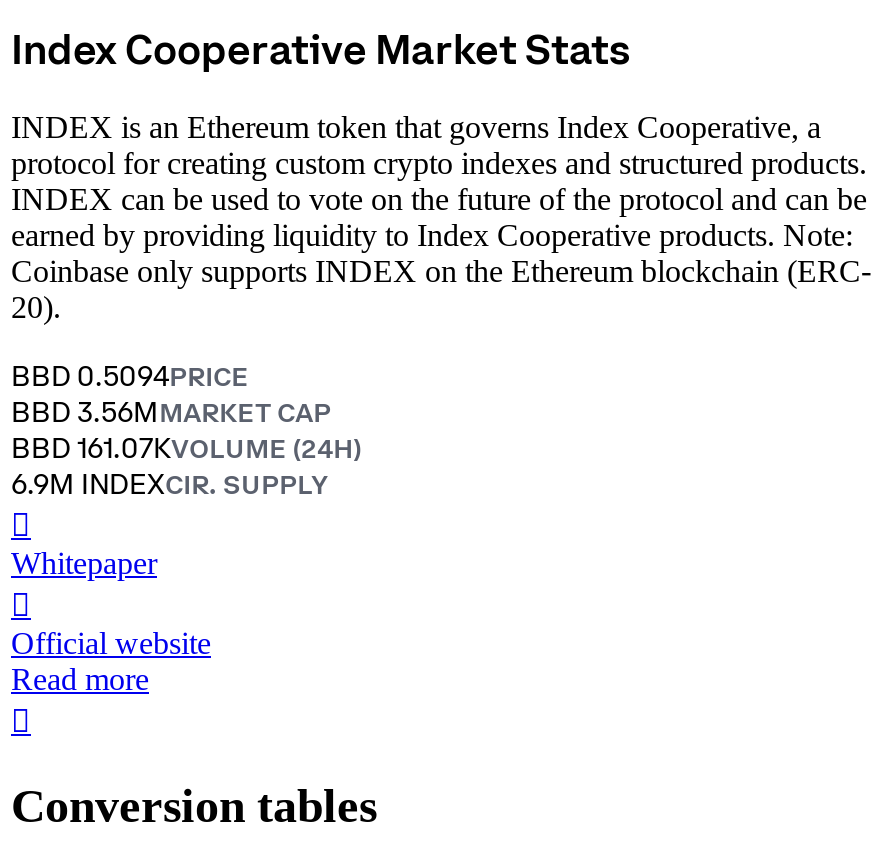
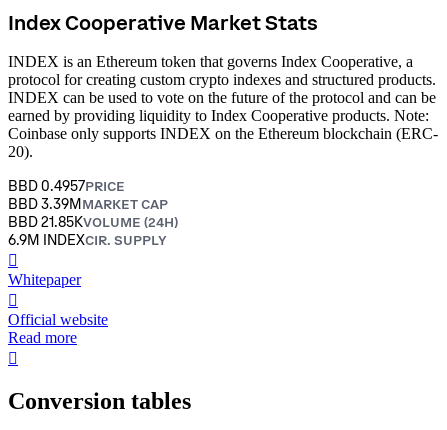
- BBD 0.5094PRICE
+ BBD 0.4957PRICE

- BBD 3.56MMARKET CAP
+ BBD 3.39MMARKET CAP

- BBD 161.07KVOLUME (24H)
+ BBD 21.85KVOLUME (24H)
